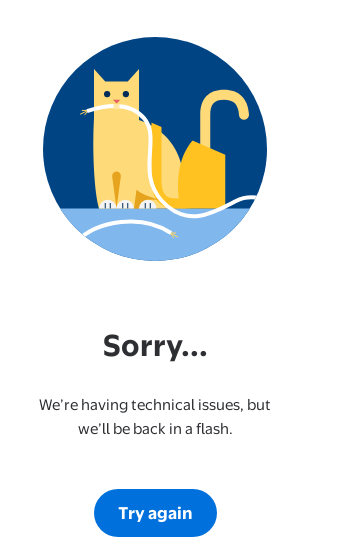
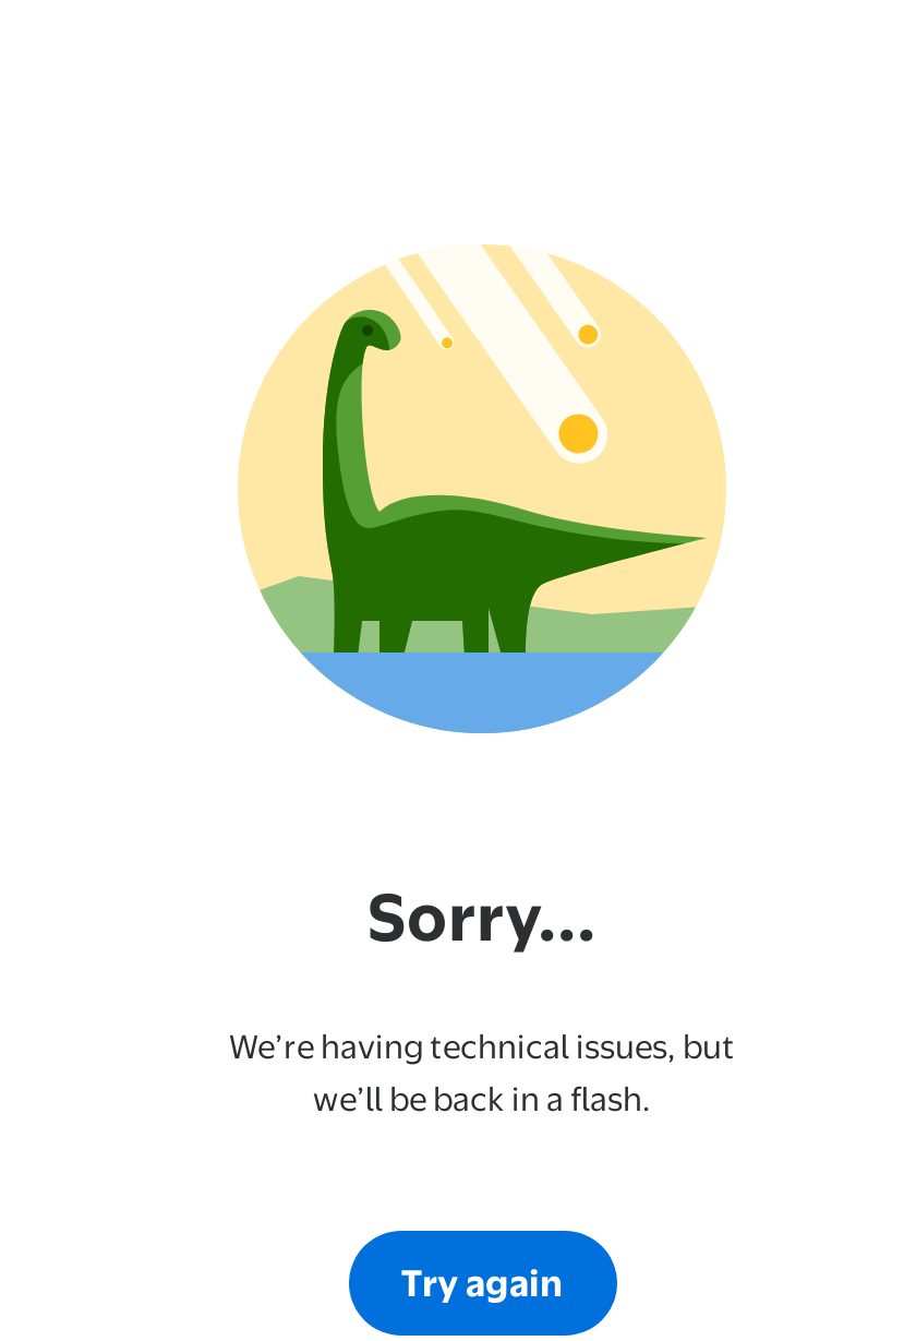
- [image]
+ [image]
